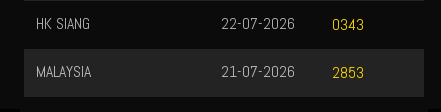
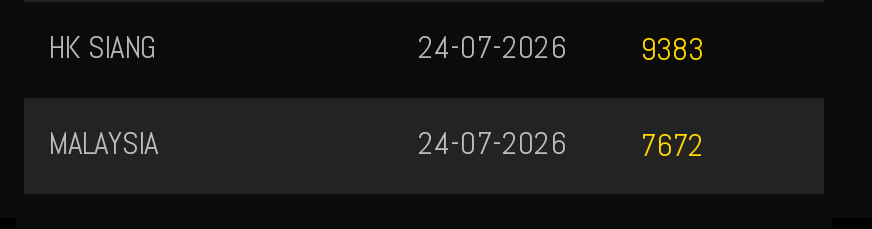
- 22-07-2026
+ 24-07-2026

- 0343
+ 9383

- 21-07-2026
+ 24-07-2026

- 2853
+ 7672
